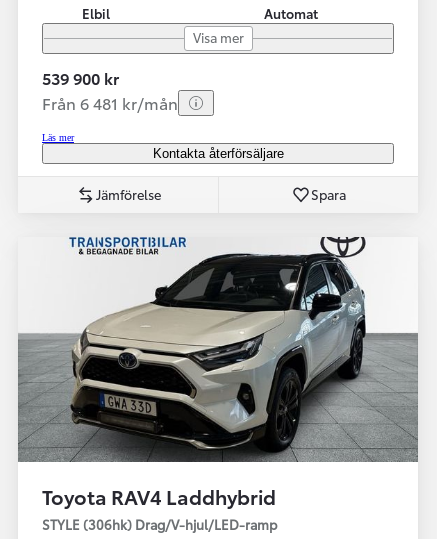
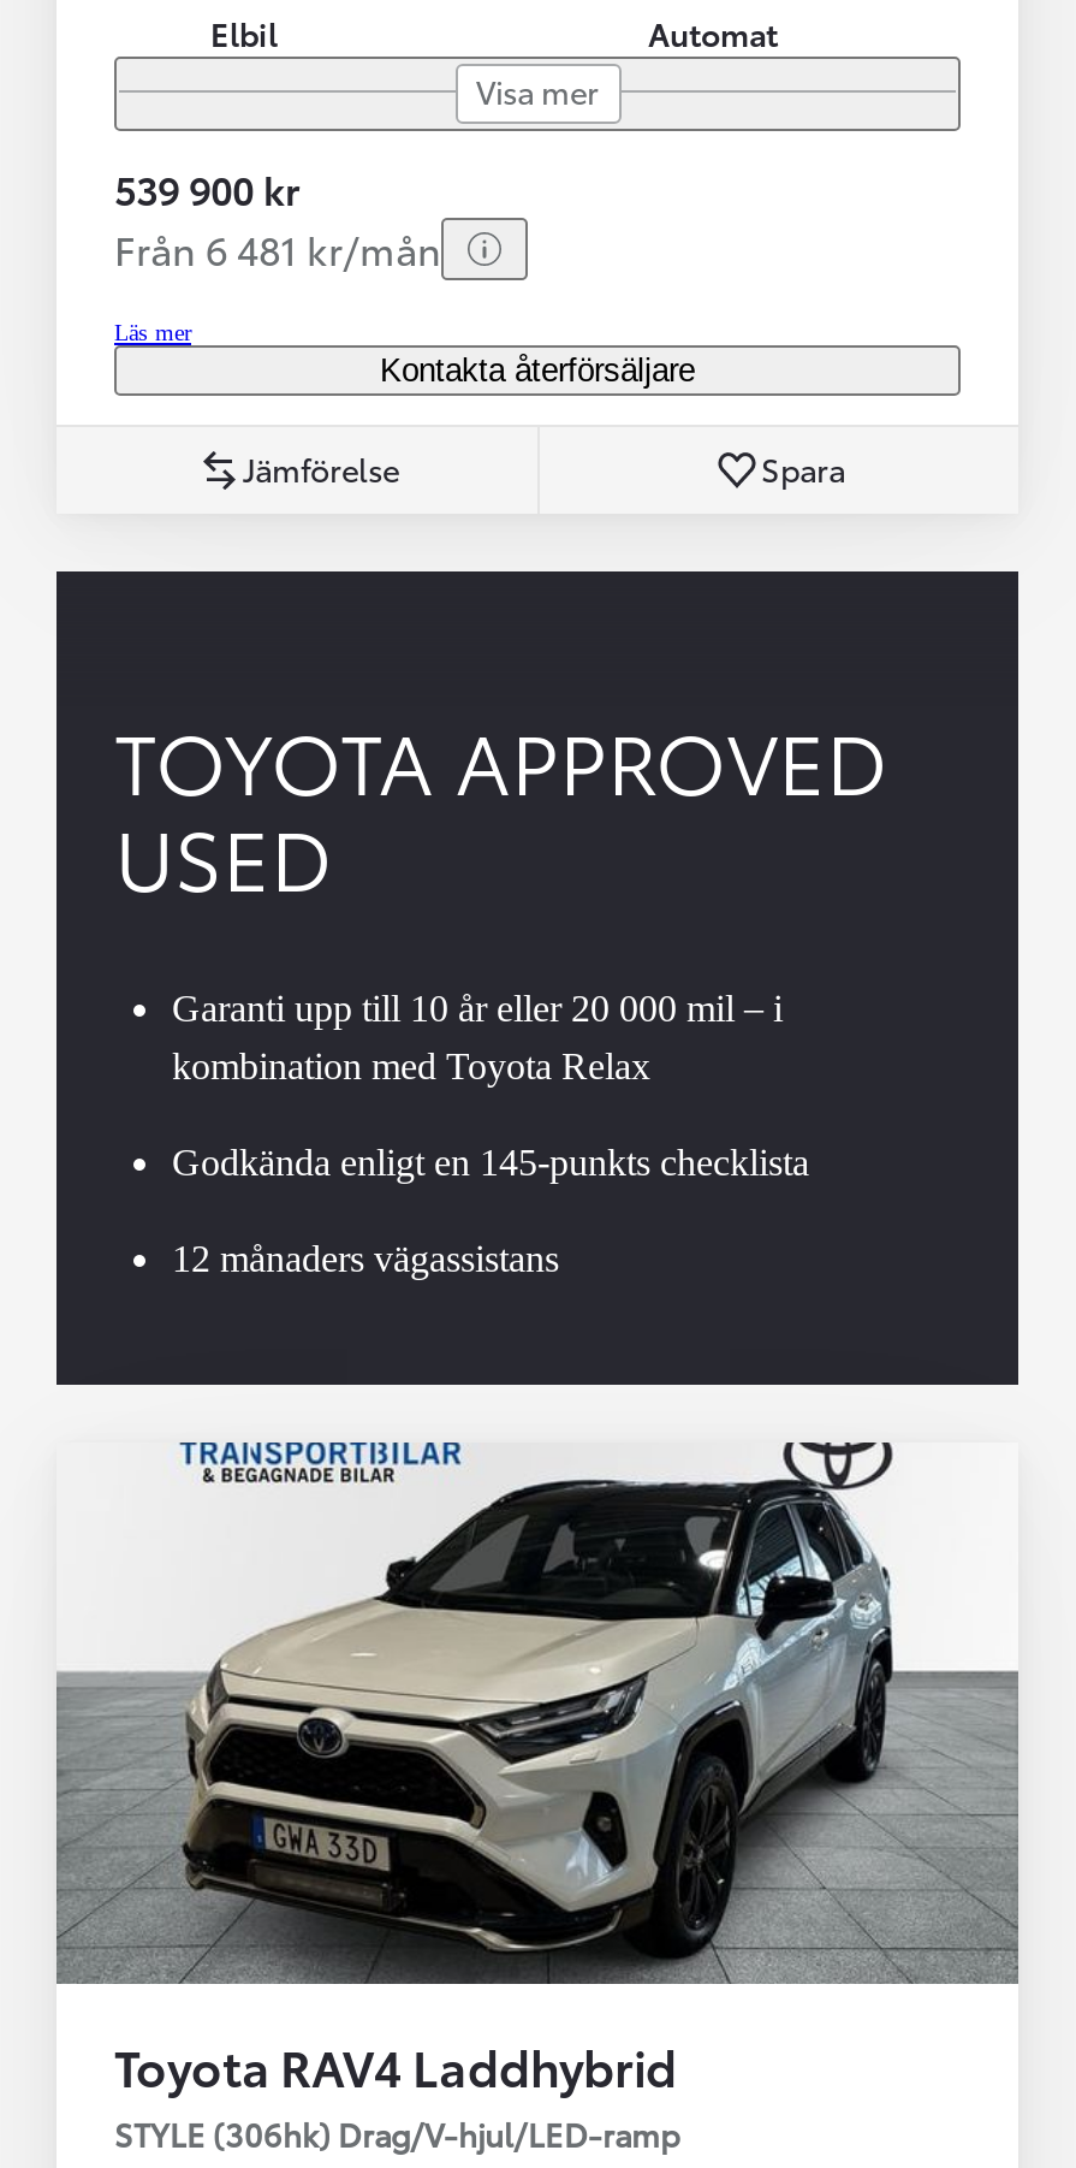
+ [image]
+ TOYOTA APPROVED
+ USED
+ Garanti upp till 10 år eller 20 000 mil – i
+ kombination med Toyota Relax
+ Godkända enligt en 145-punkts checklista
+ 12 månaders vägassistans
